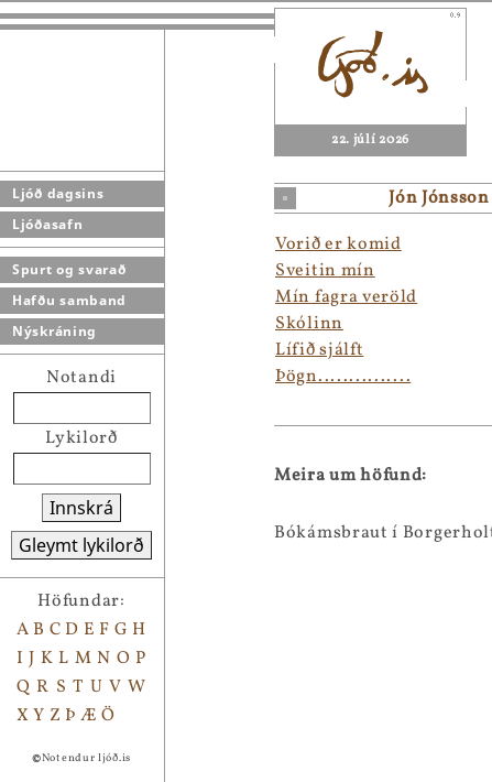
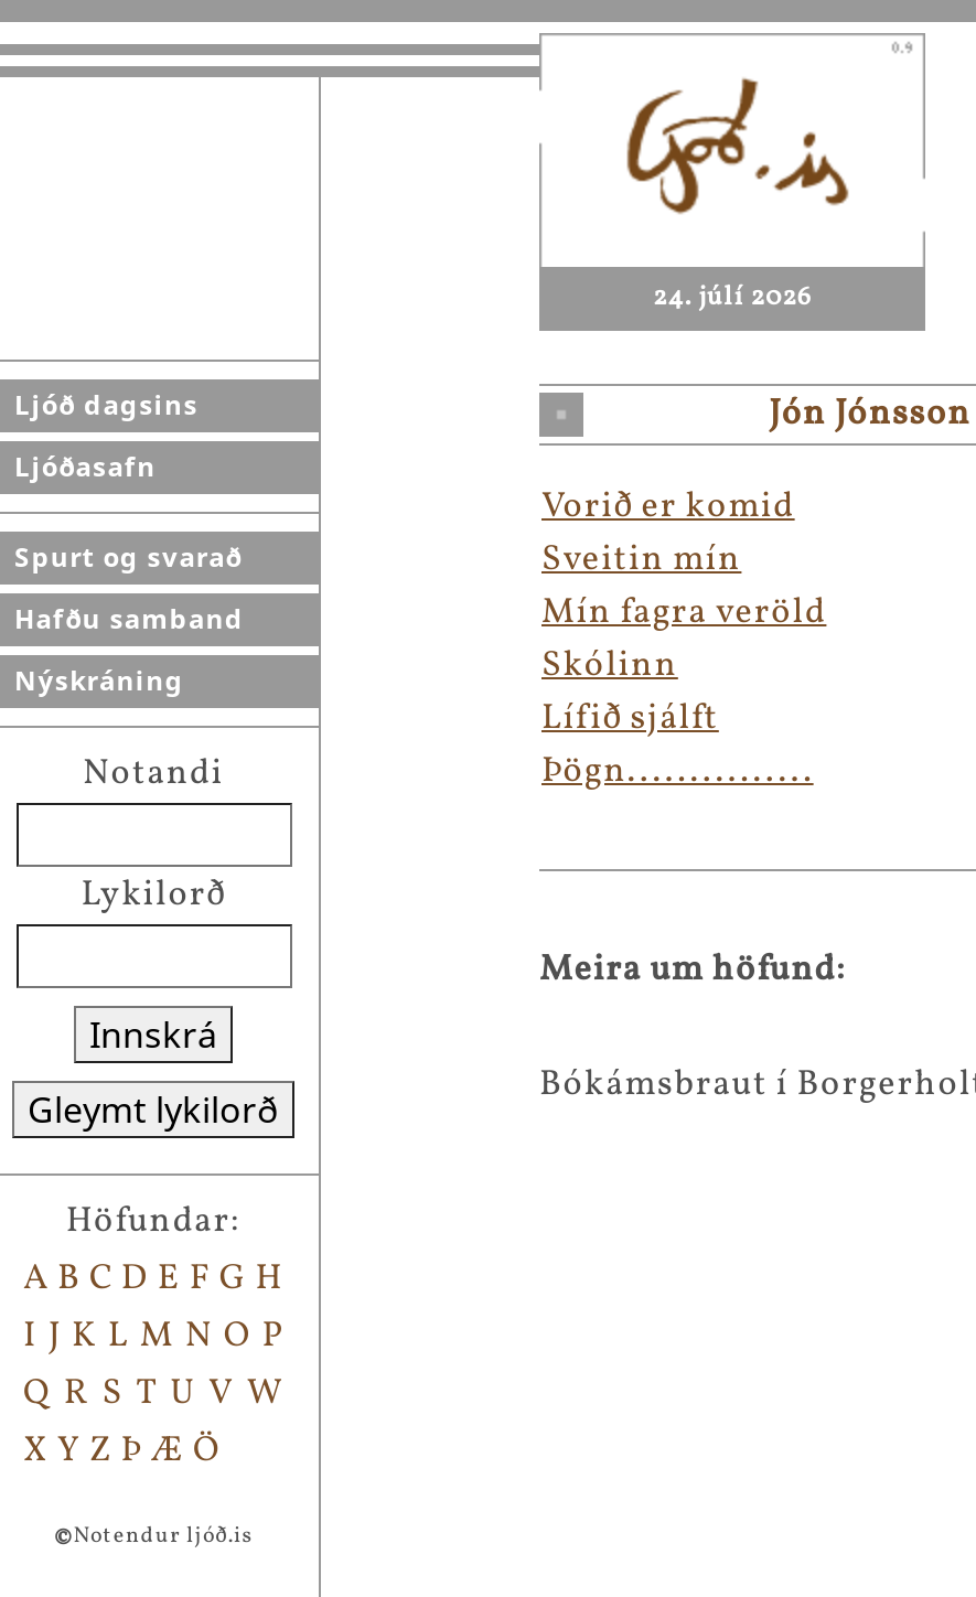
- 22. júlí 2026
+ 24. júlí 2026
